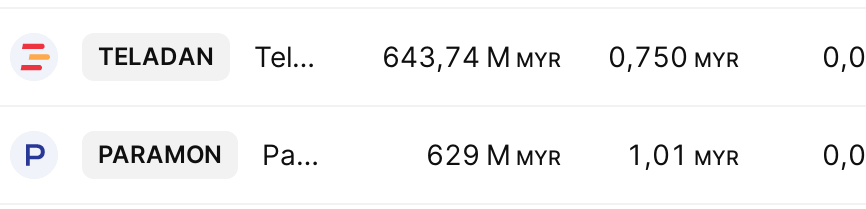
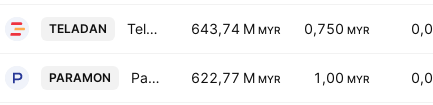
- 629 M MYR
+ 622,77 M MYR

- 1,01 MYR
+ 1,00 MYR
